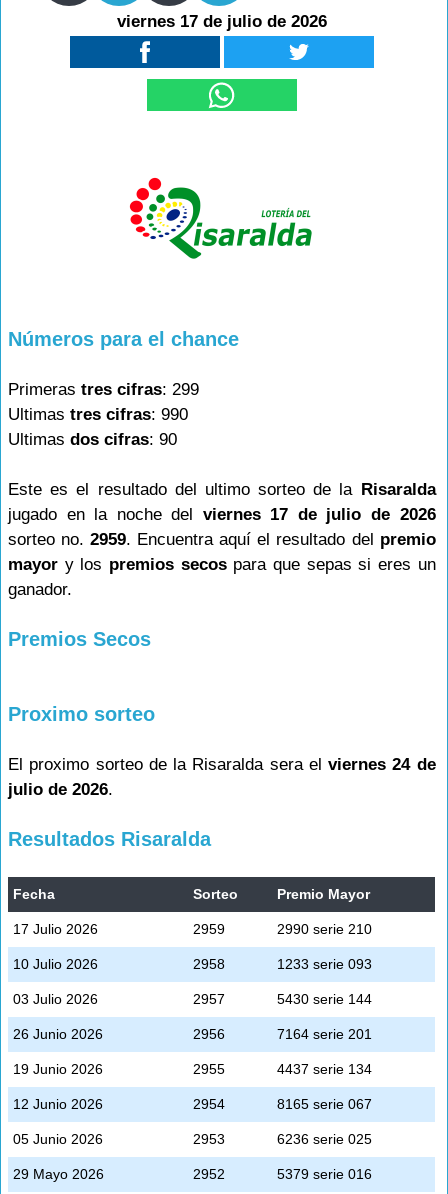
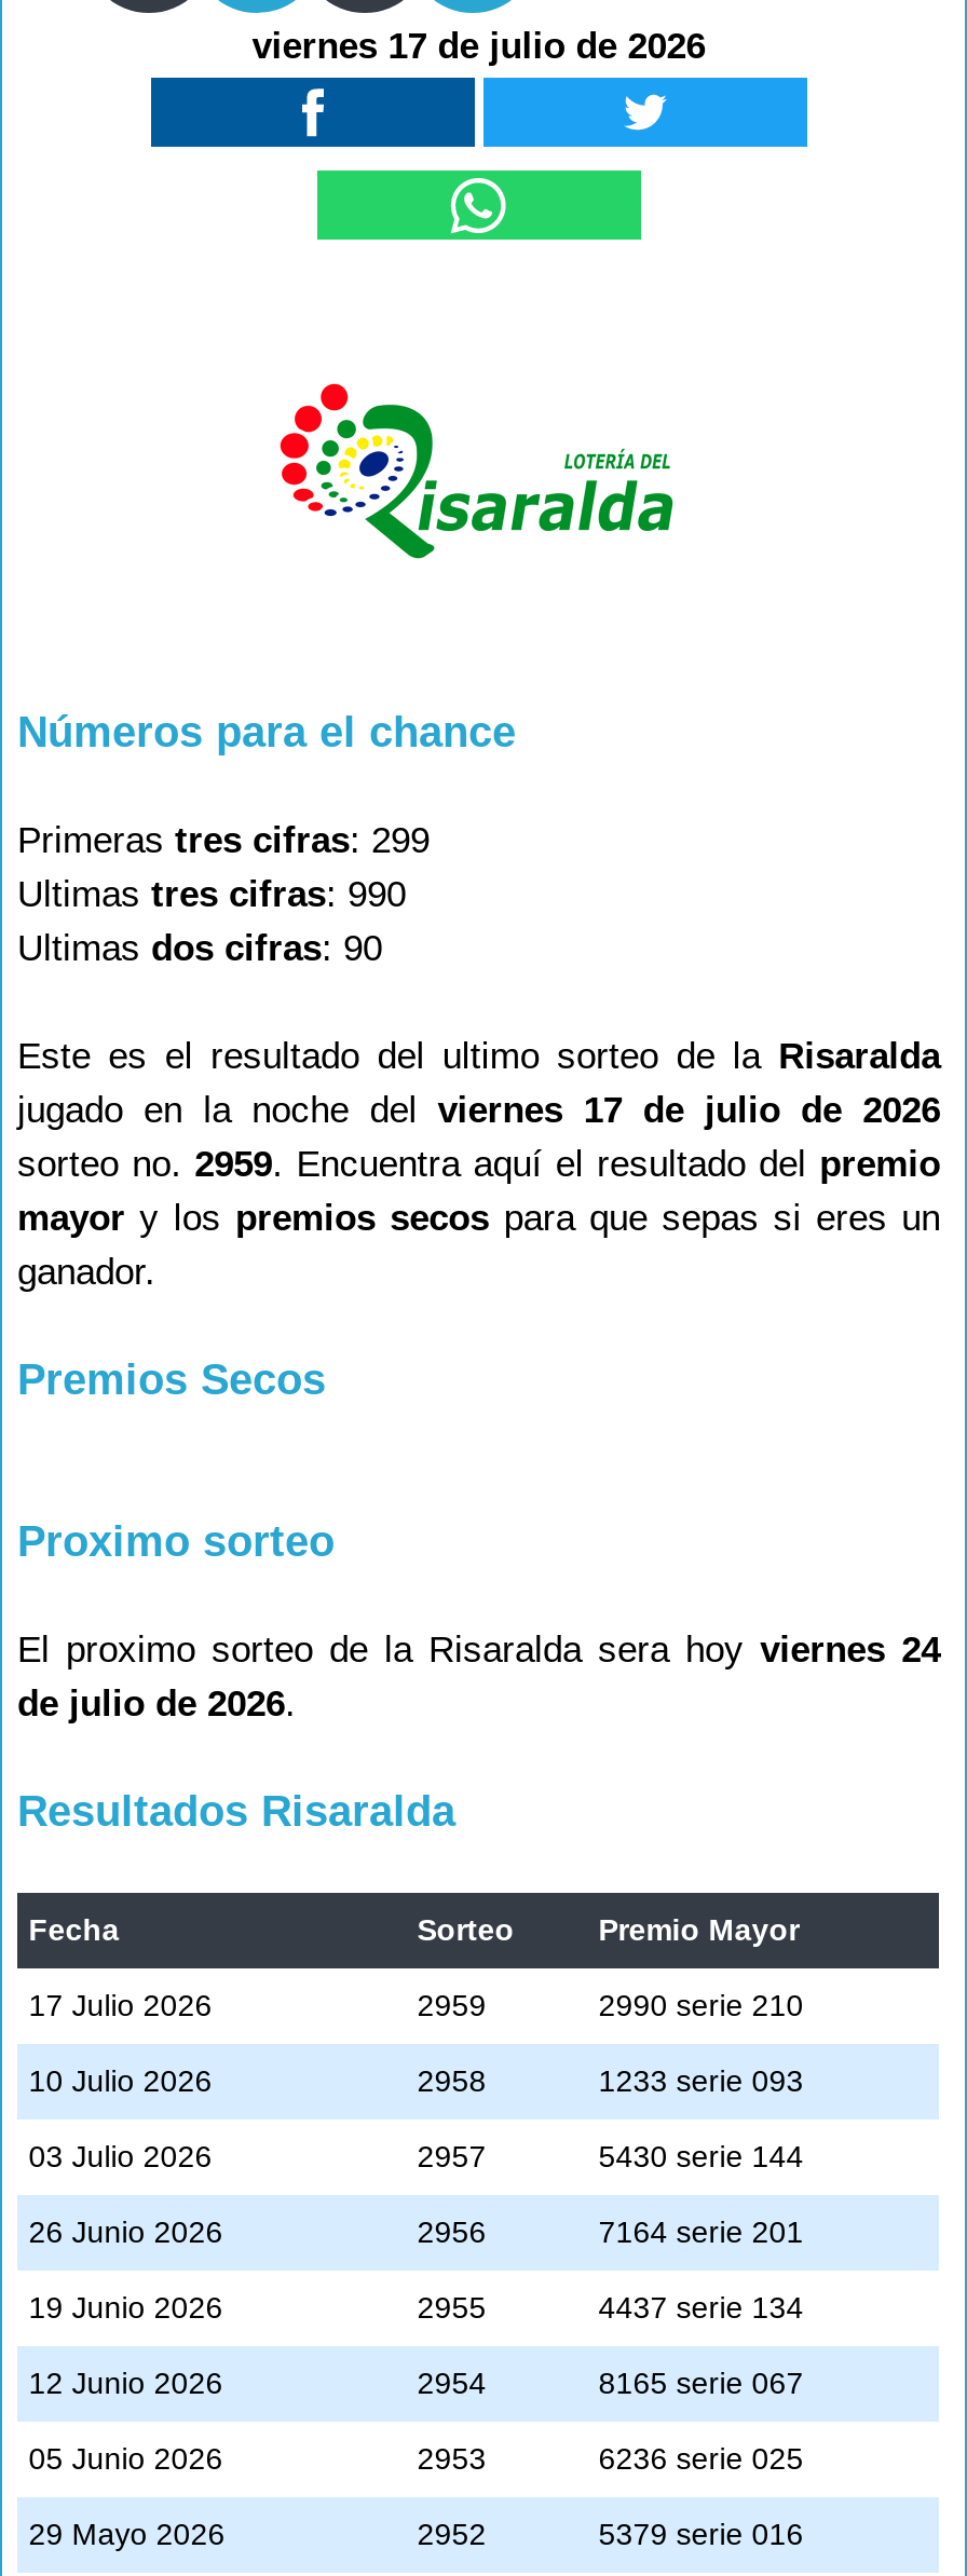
- El proximo sorteo de la Risaralda sera el viernes 24 de
- julio de 2026.
+ El proximo sorteo de la Risaralda sera hoy viernes 24
+ de julio de 2026.
